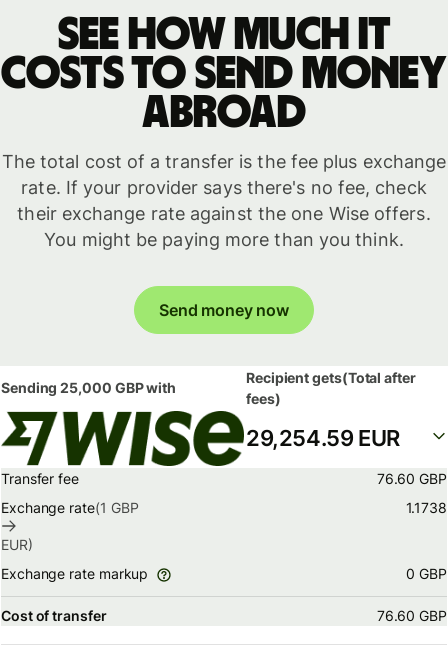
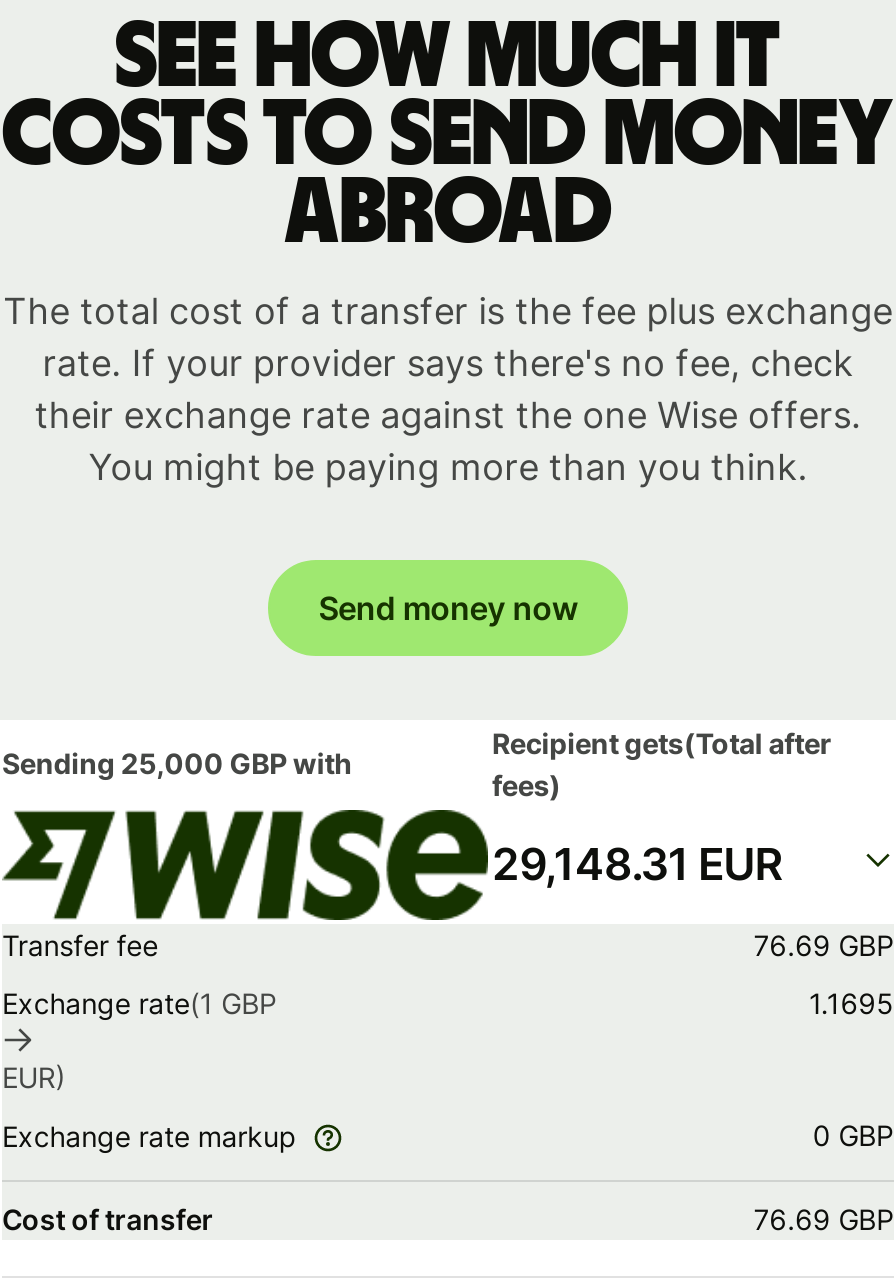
- 29,254.59 EUR
+ 29,148.31 EUR

- 76.60 GBP
+ 76.69 GBP

- 1.1738
+ 1.1695

- 76.60 GBP
+ 76.69 GBP
